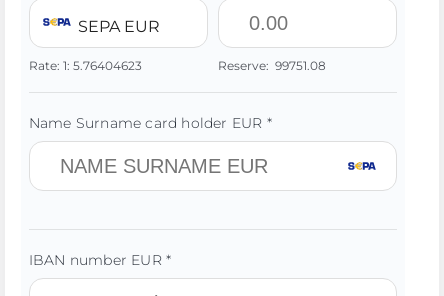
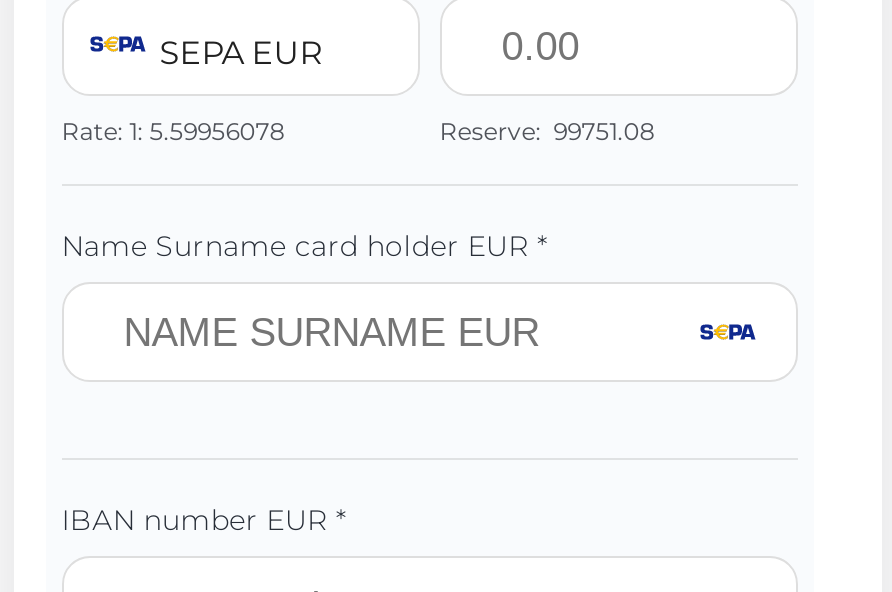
- Rate: 1: 5.76404623
+ Rate: 1: 5.59956078
